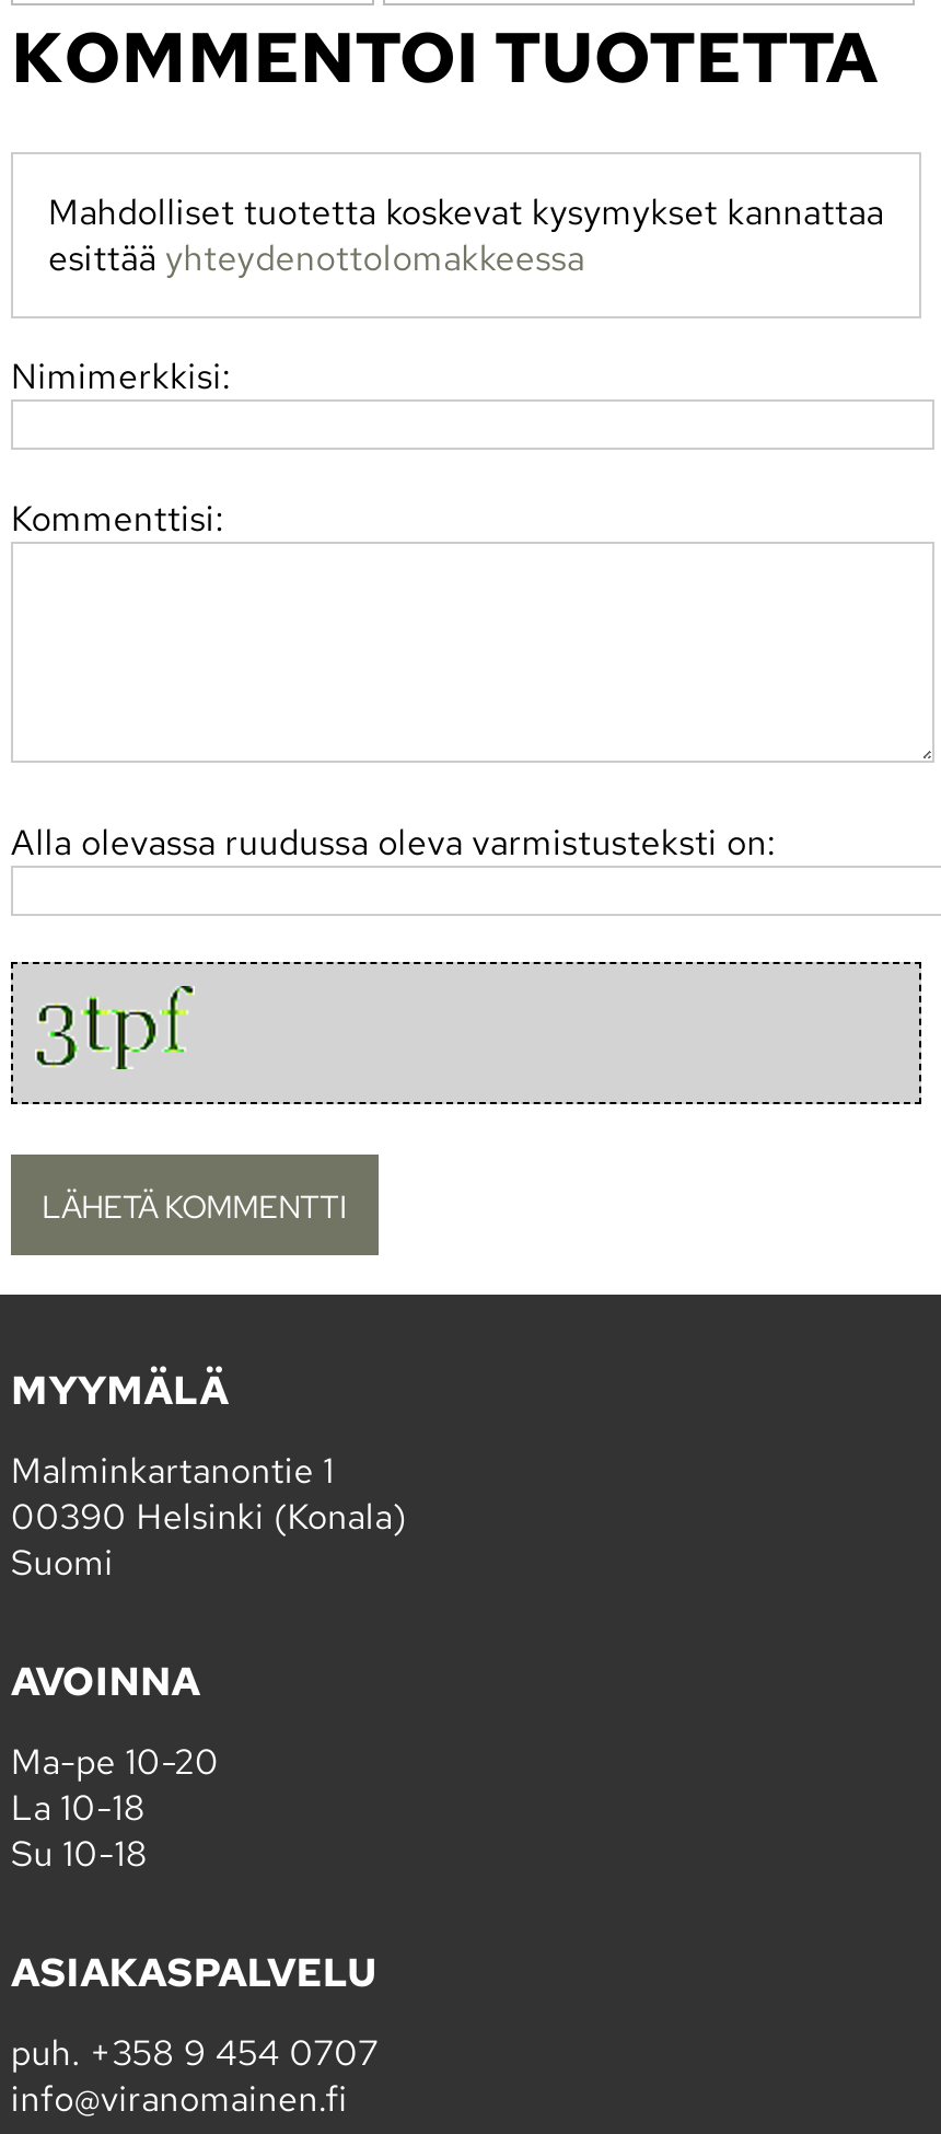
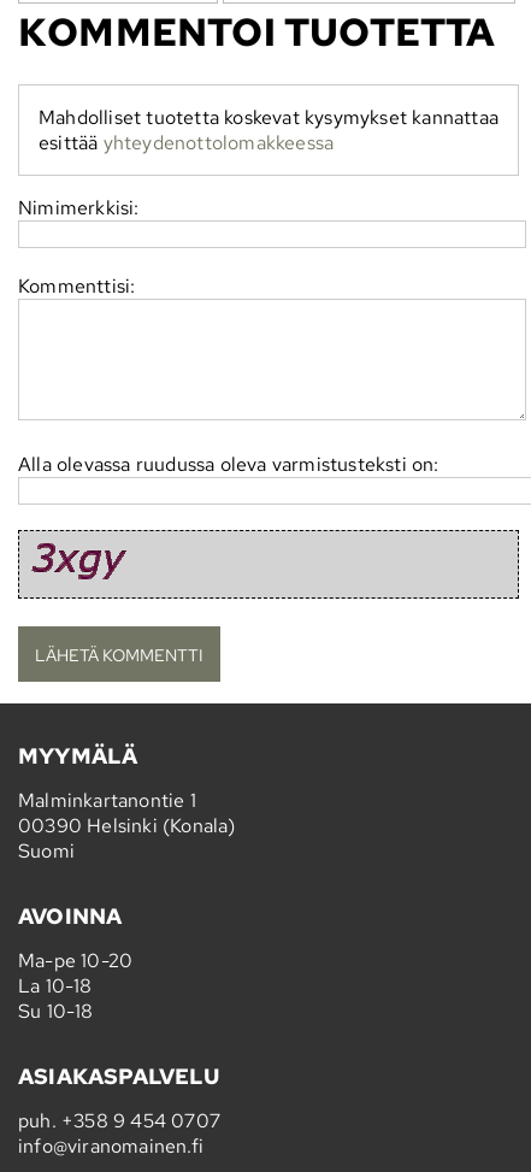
- [image]
+ [image]
